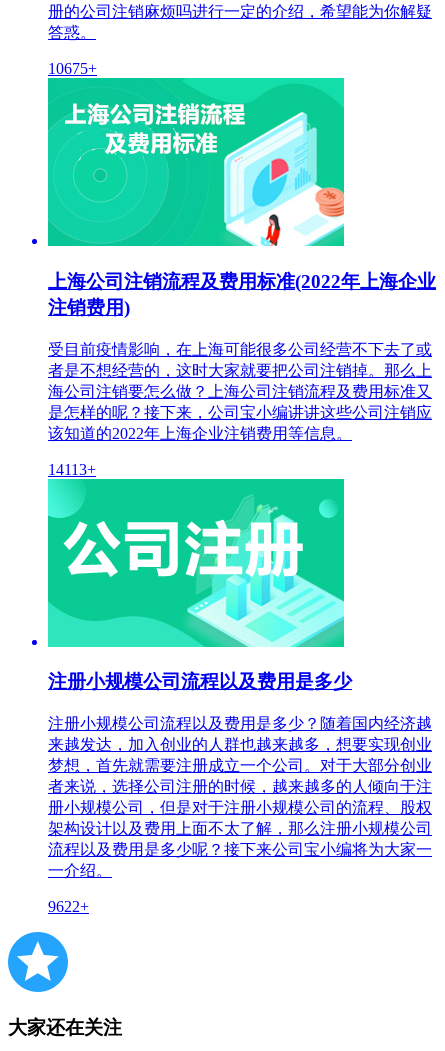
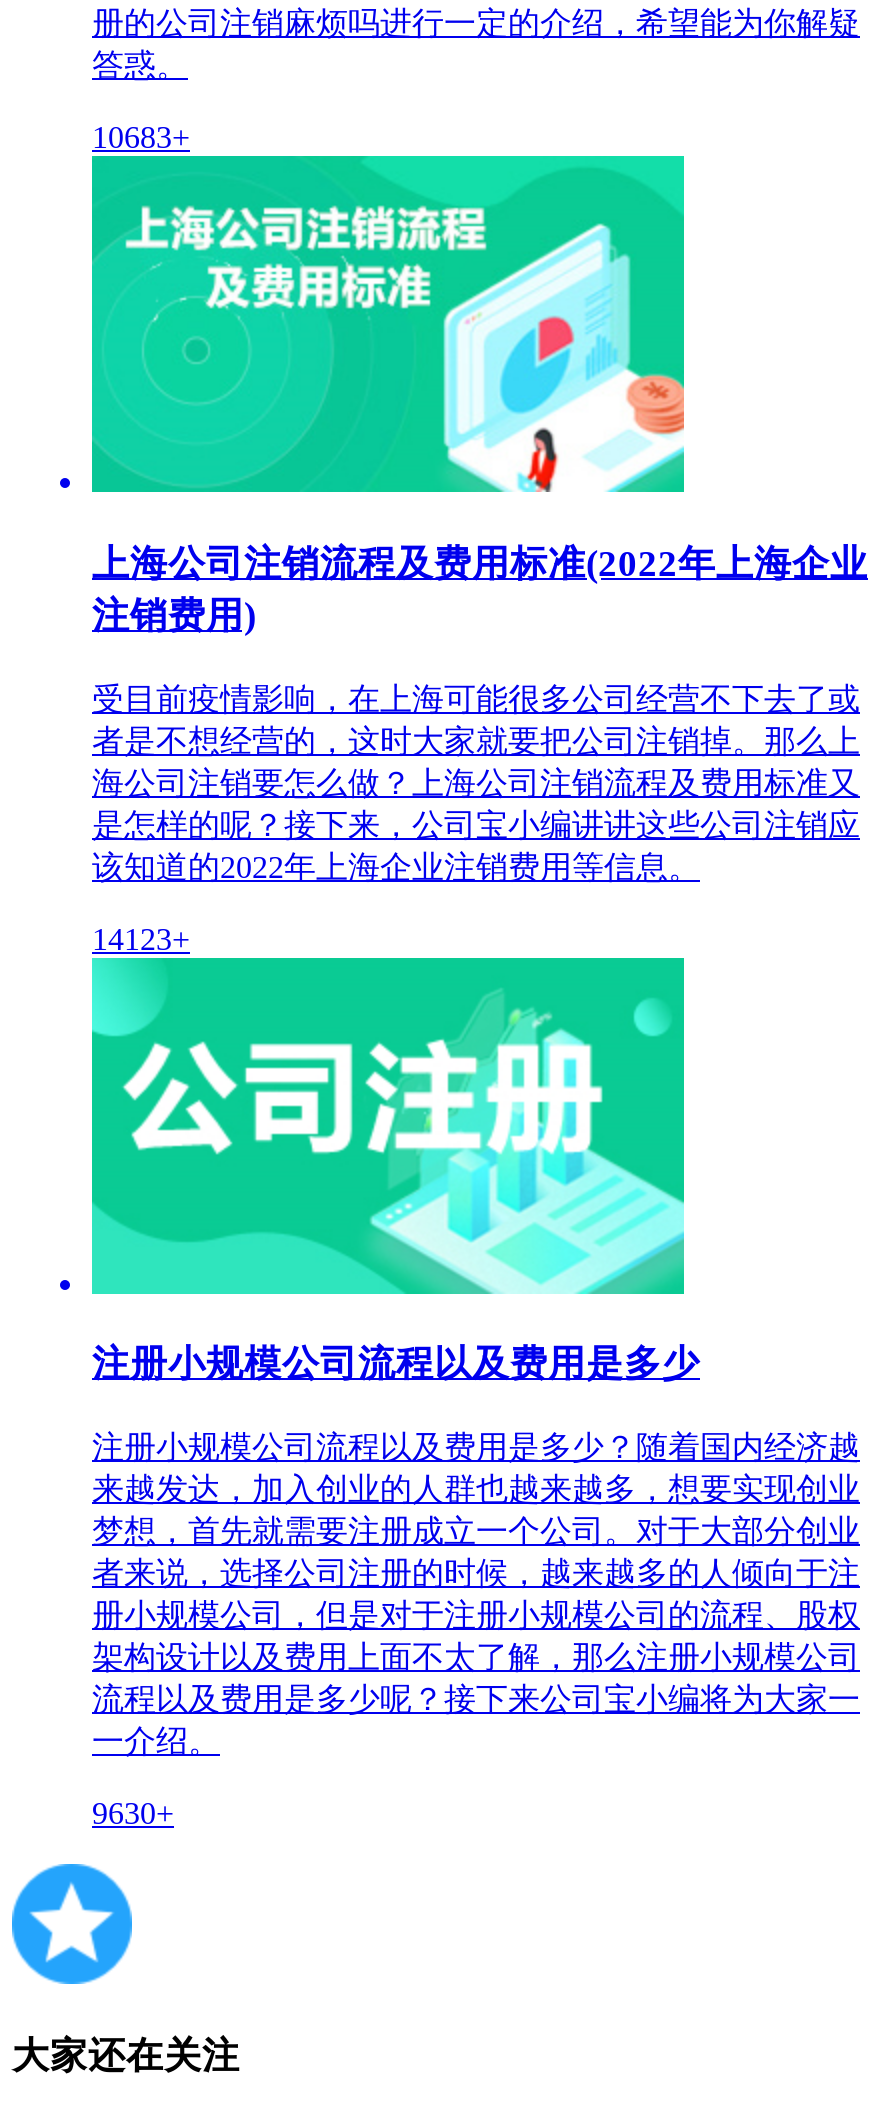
- 10675+
+ 10683+

- 14113+
+ 14123+

- 9622+
+ 9630+
